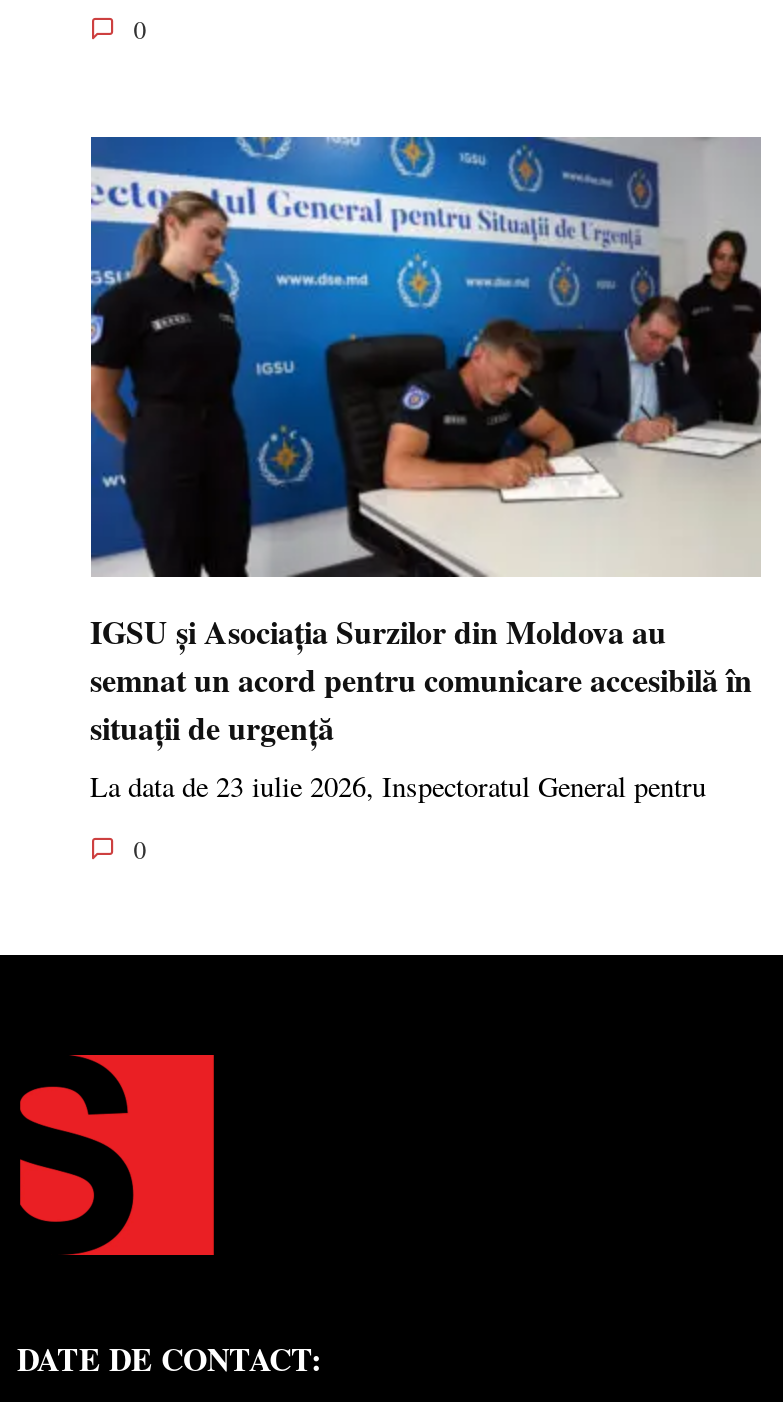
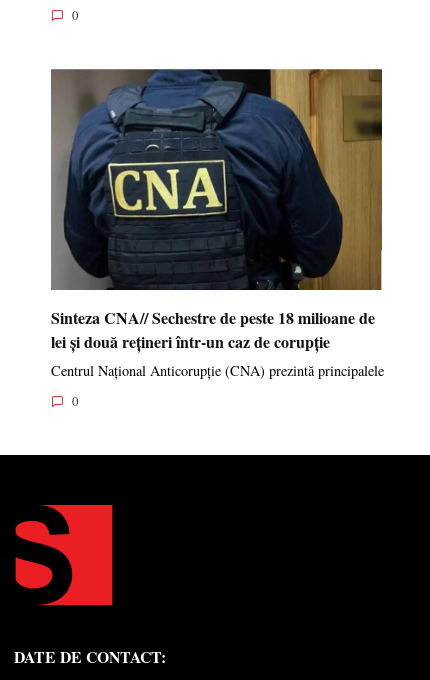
- [image]
- IGSU și Asociația Surzilor din Moldova au
- semnat un acord pentru comunicare accesibilă în
- situații de urgență
- La data de 23 iulie 2026, Inspectoratul General pentru
+ [image]
+ Sinteza CNA// Sechestre de peste 18 milioane de
+ lei și două rețineri într-un caz de corupție
+ Centrul Național Anticorupție (CNA) prezintă principalele
